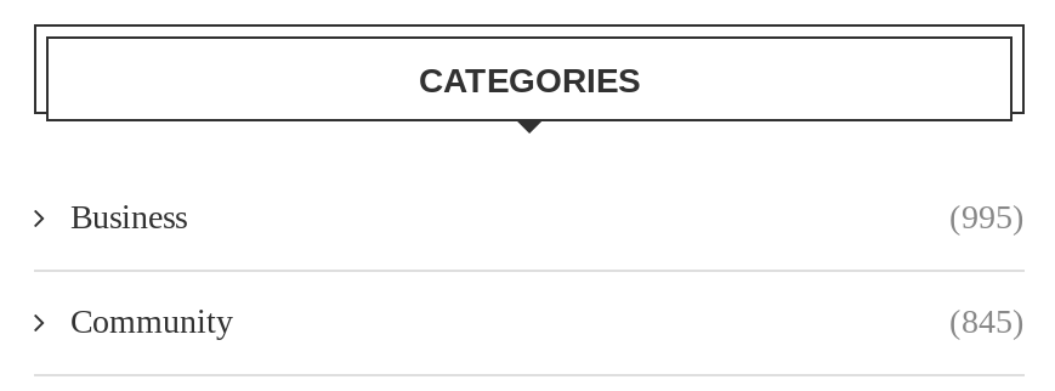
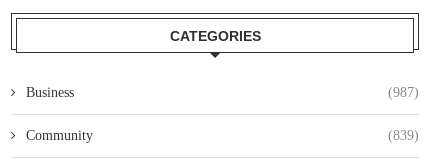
- (995)
+ (987)

- (845)
+ (839)
